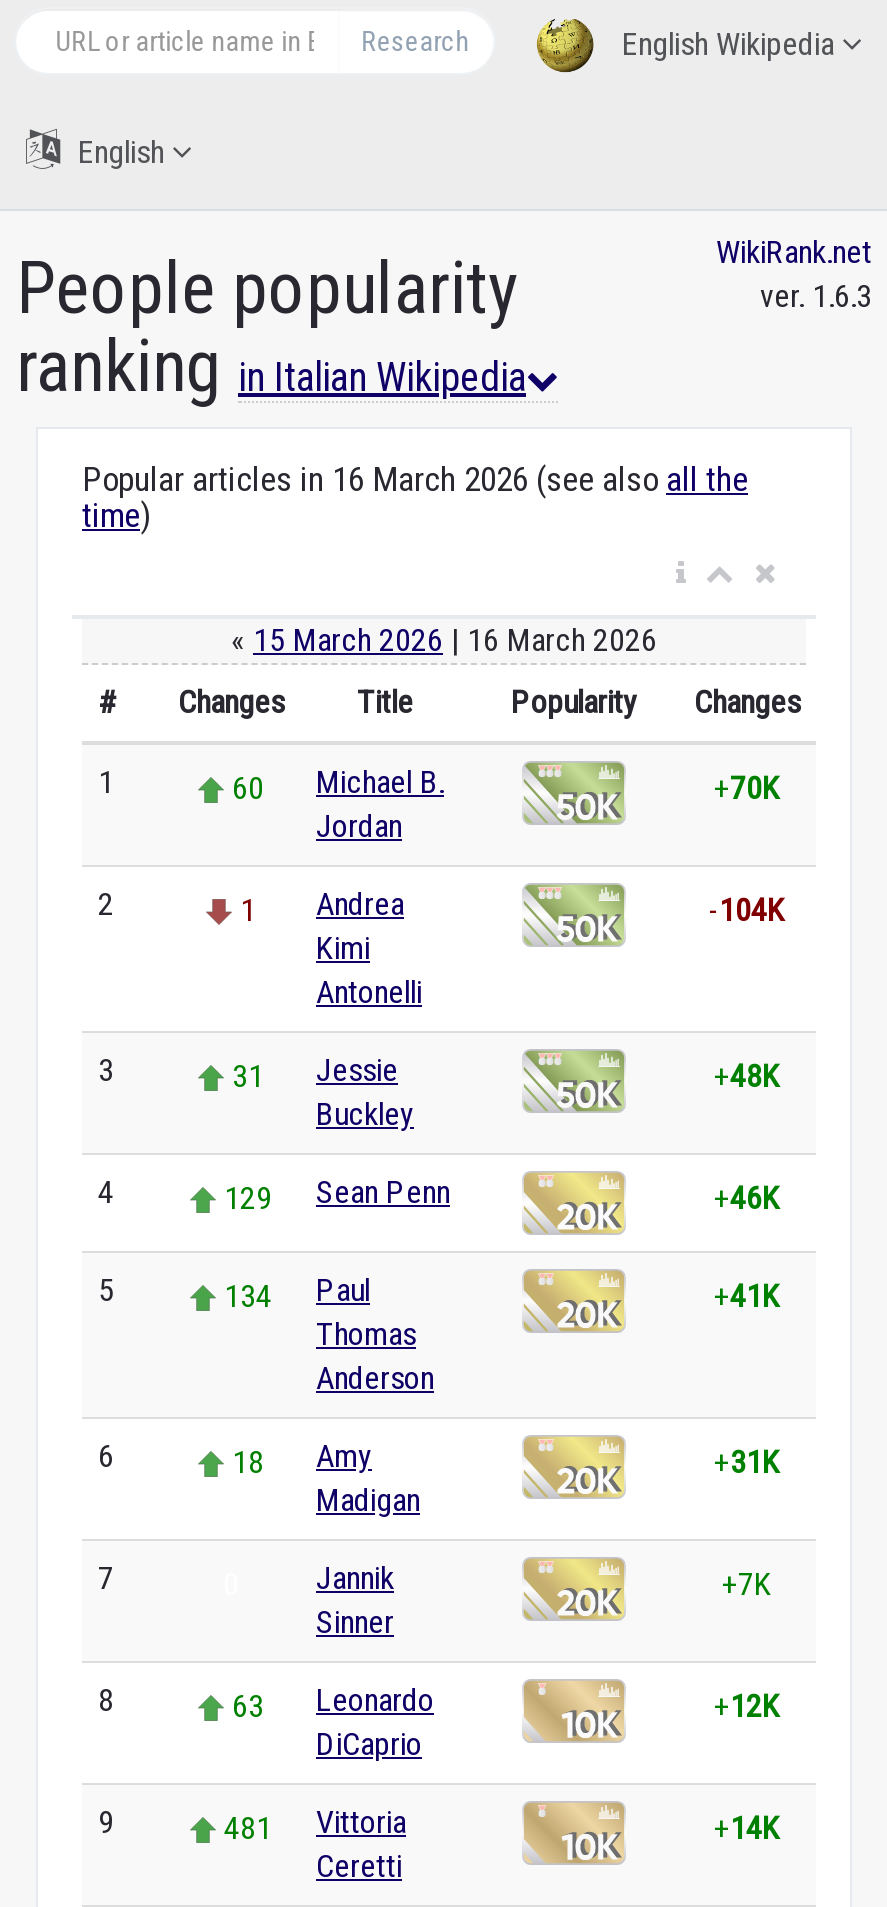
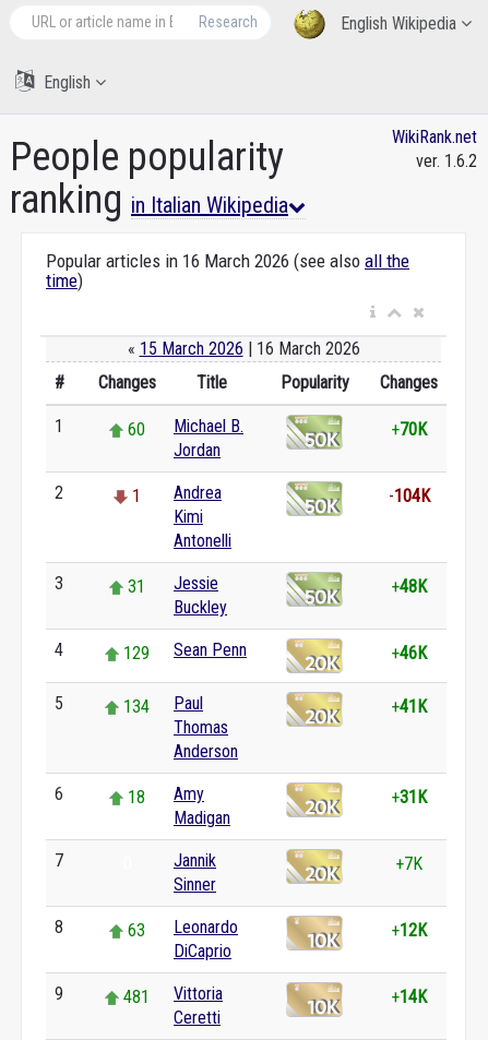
- ver. 1.6.3
+ ver. 1.6.2
